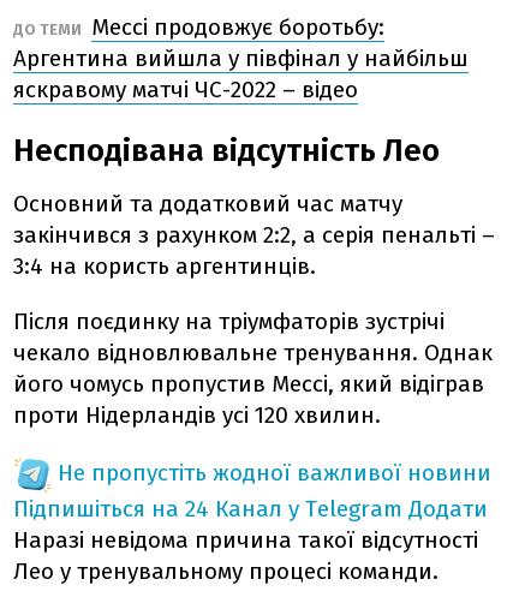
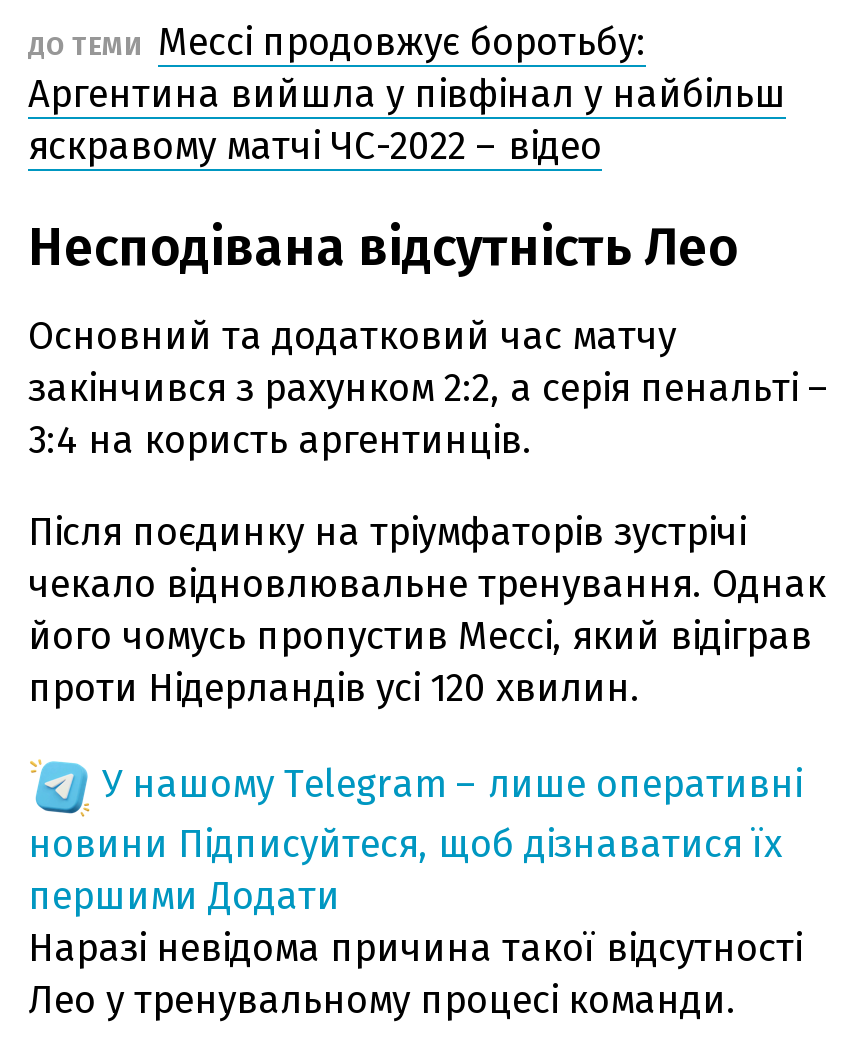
- Не пропустіть жодної важливої новини
- Підпишіться на 24 Канал у Telegram Додати
+ У нашому Telegram – лише оперативні
+ новини Підписуйтеся, щоб дізнаватися їх
+ першими Додати
